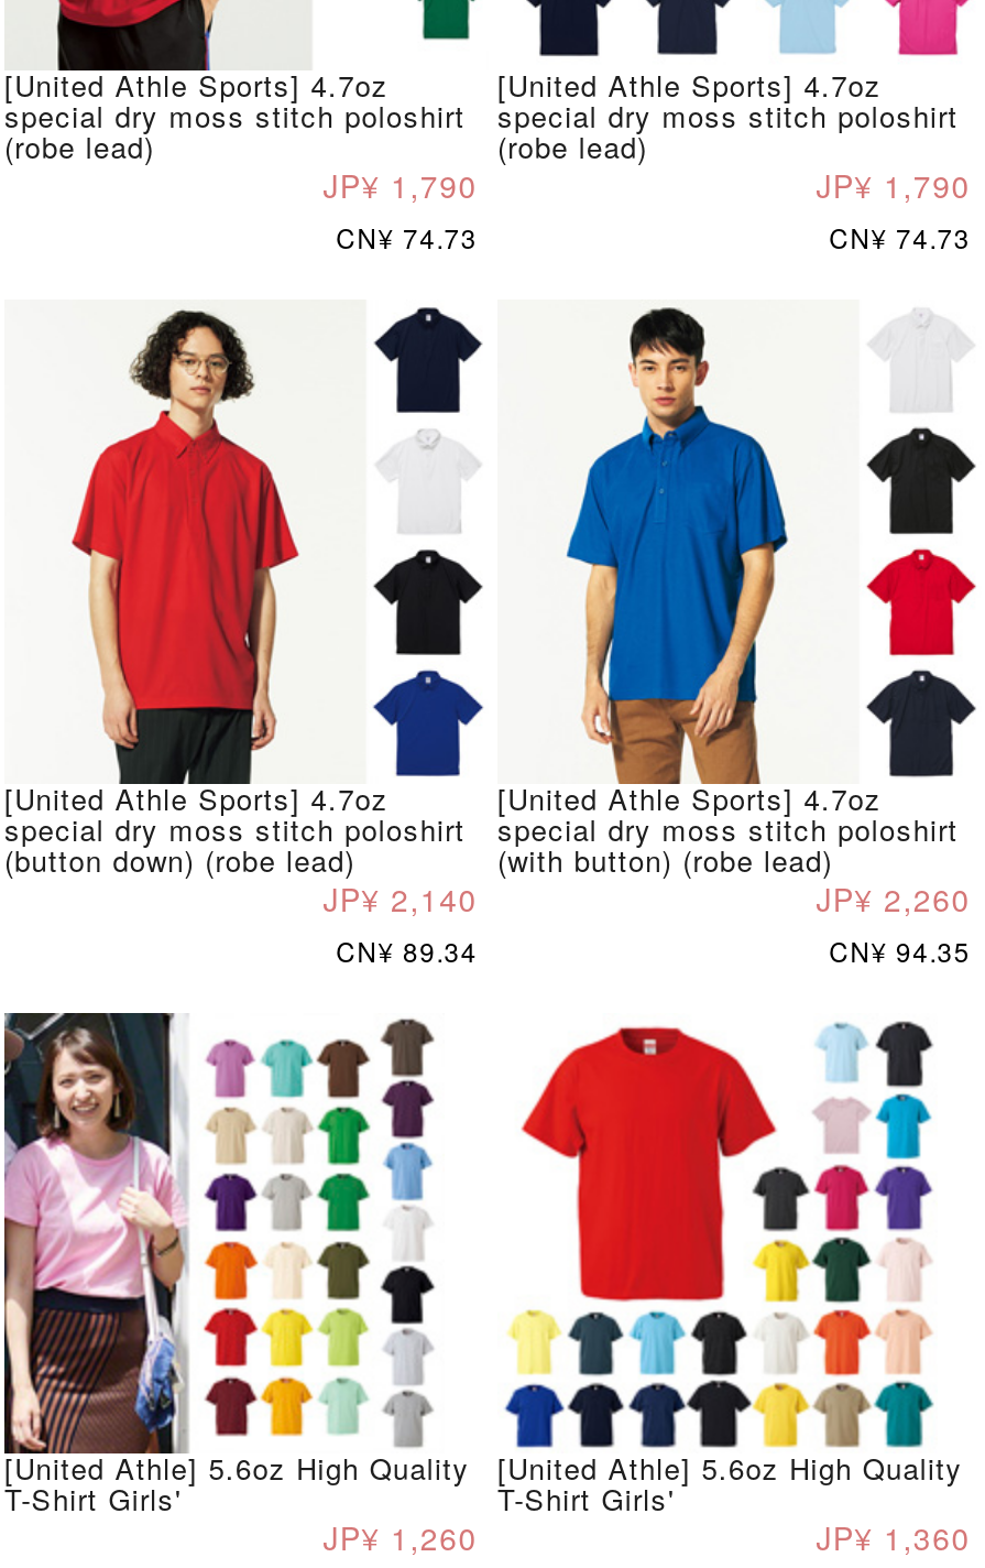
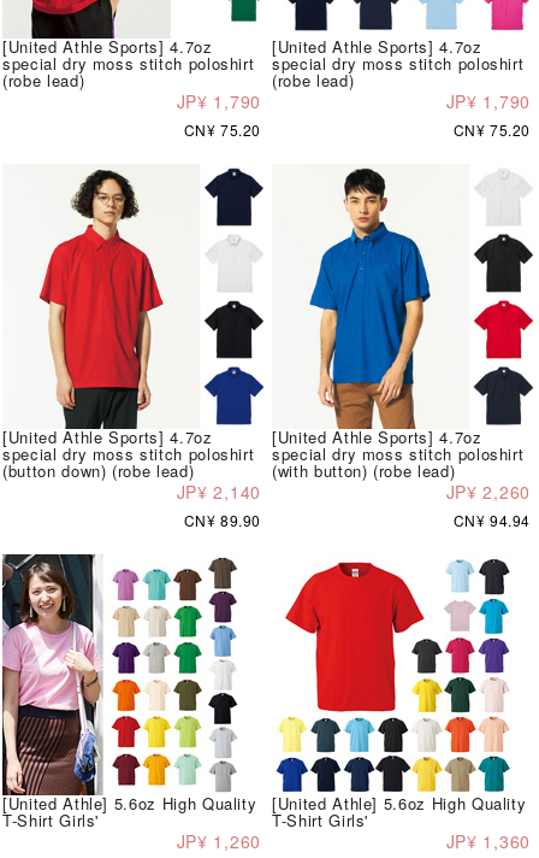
- CN¥ 74.73
+ CN¥ 75.20

- CN¥ 74.73
+ CN¥ 75.20

- CN¥ 89.34
+ CN¥ 89.90

- CN¥ 94.35
+ CN¥ 94.94
